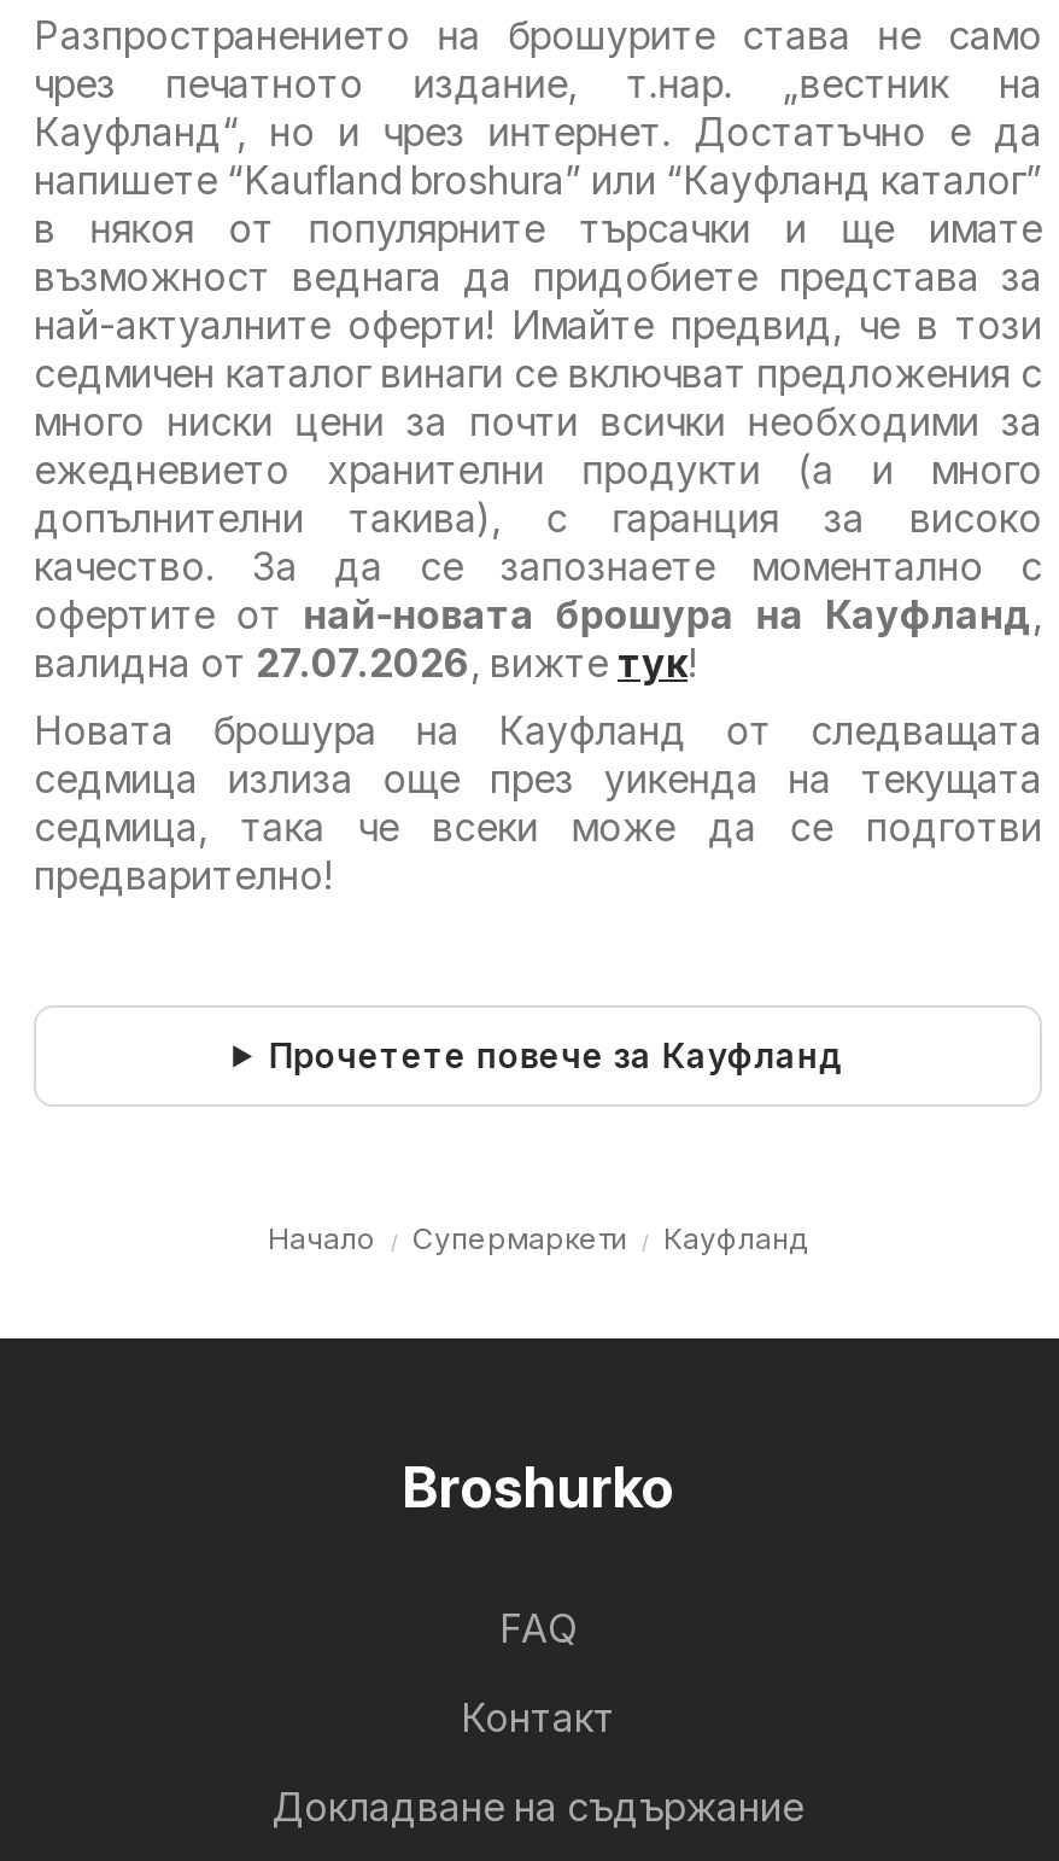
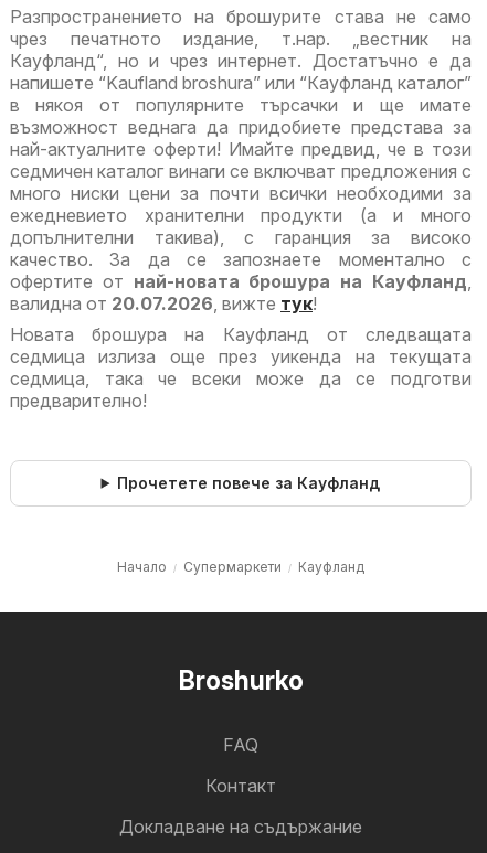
- валидна от 27.07.2026, вижте тук!
+ валидна от 20.07.2026, вижте тук!
